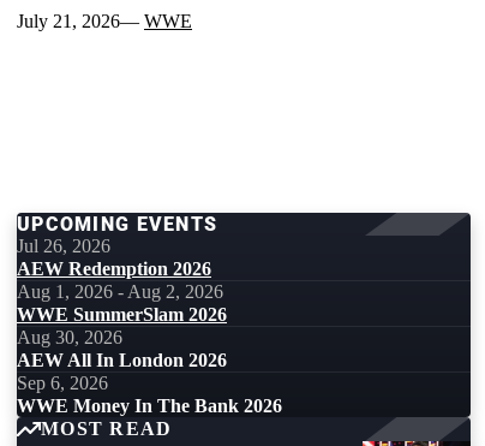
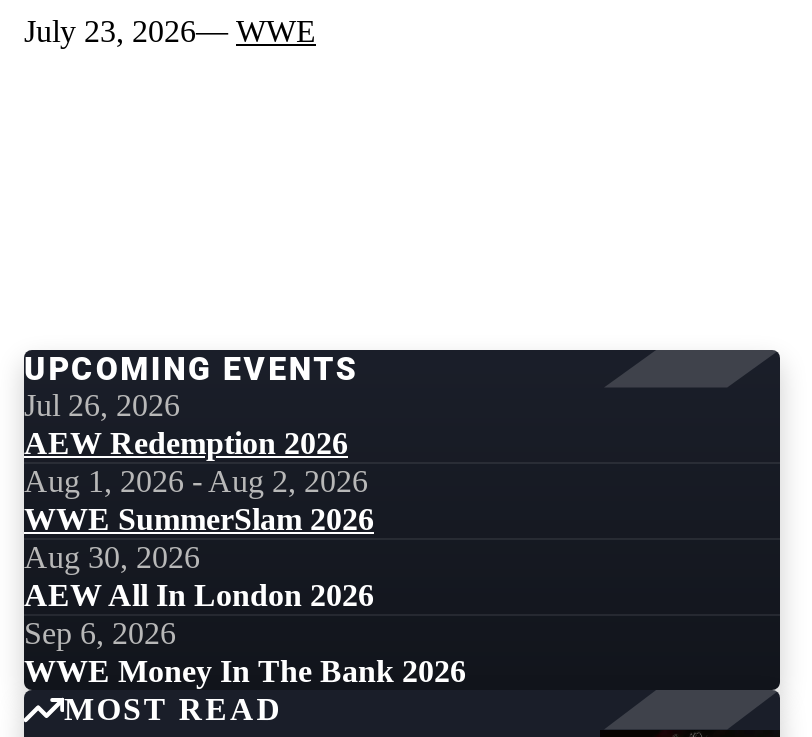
- July 21, 2026 WWE
+ July 23, 2026 WWE
